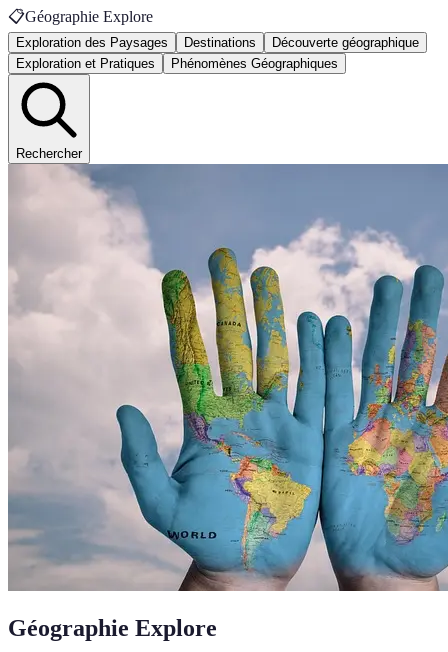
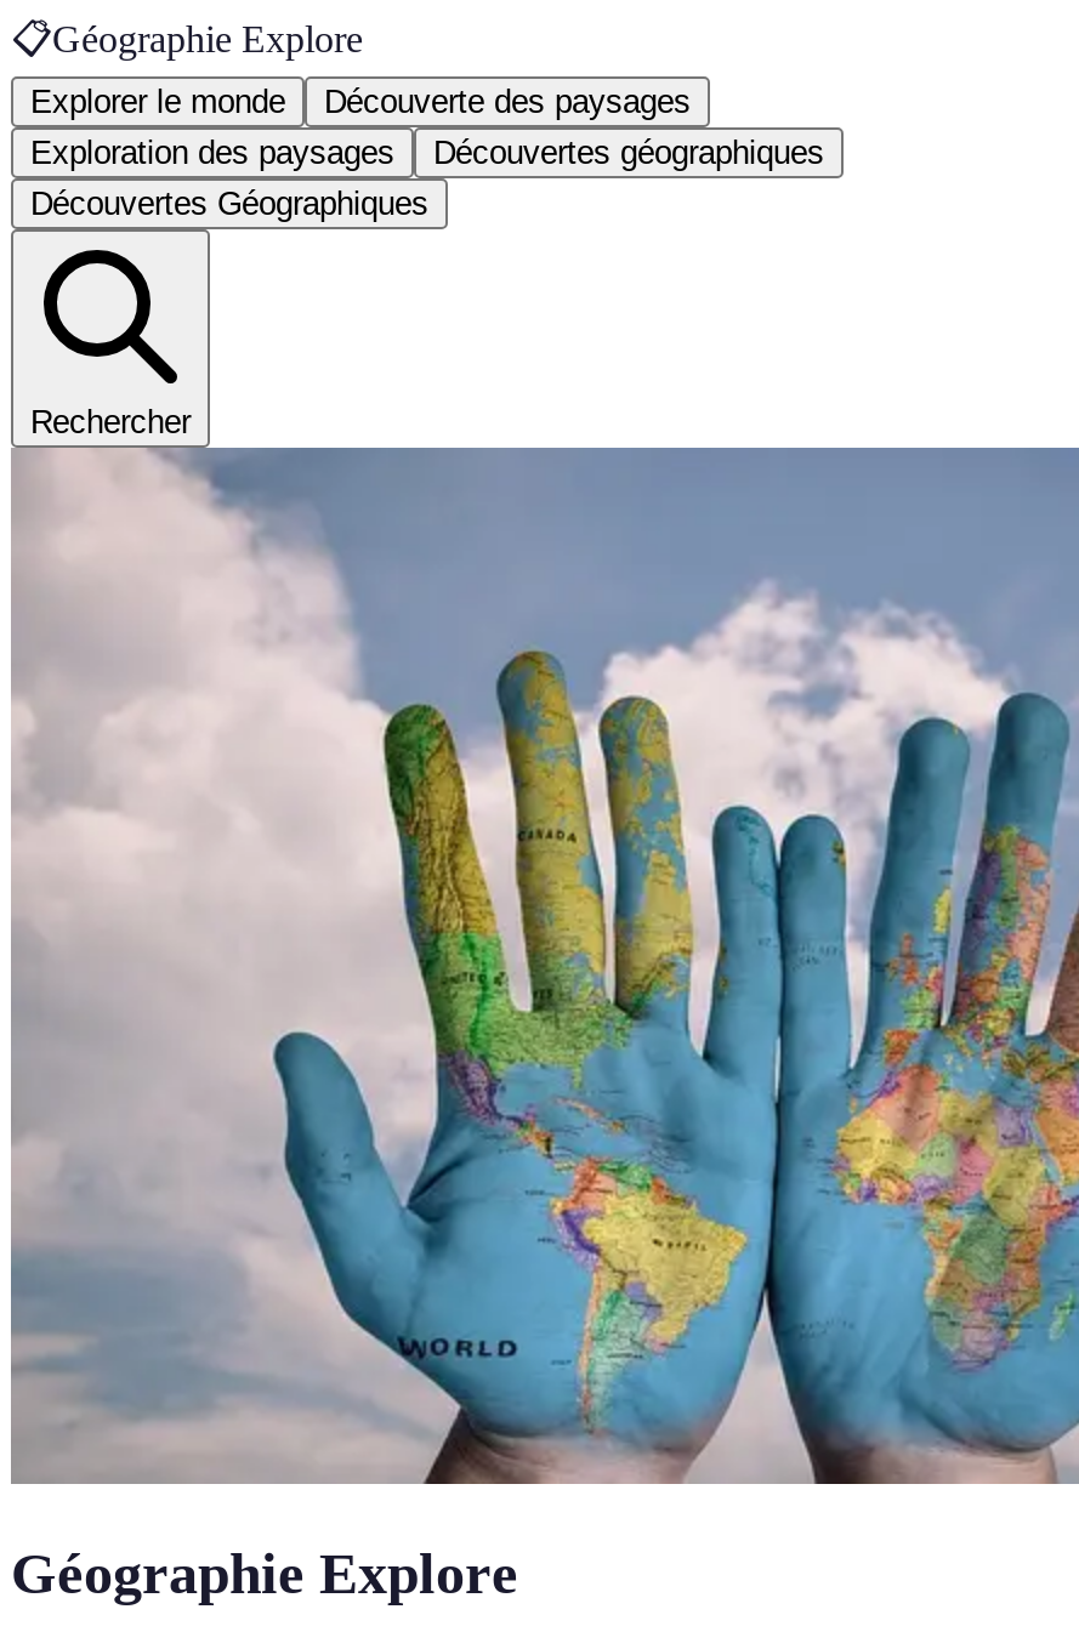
- Exploration des Paysages
- Destinations
- Découverte géographique
- Exploration et Pratiques
- Phénomènes Géographiques
+ Explorer le monde
+ Découverte des paysages
+ Exploration des paysages
+ Découvertes géographiques
+ Découvertes Géographiques
